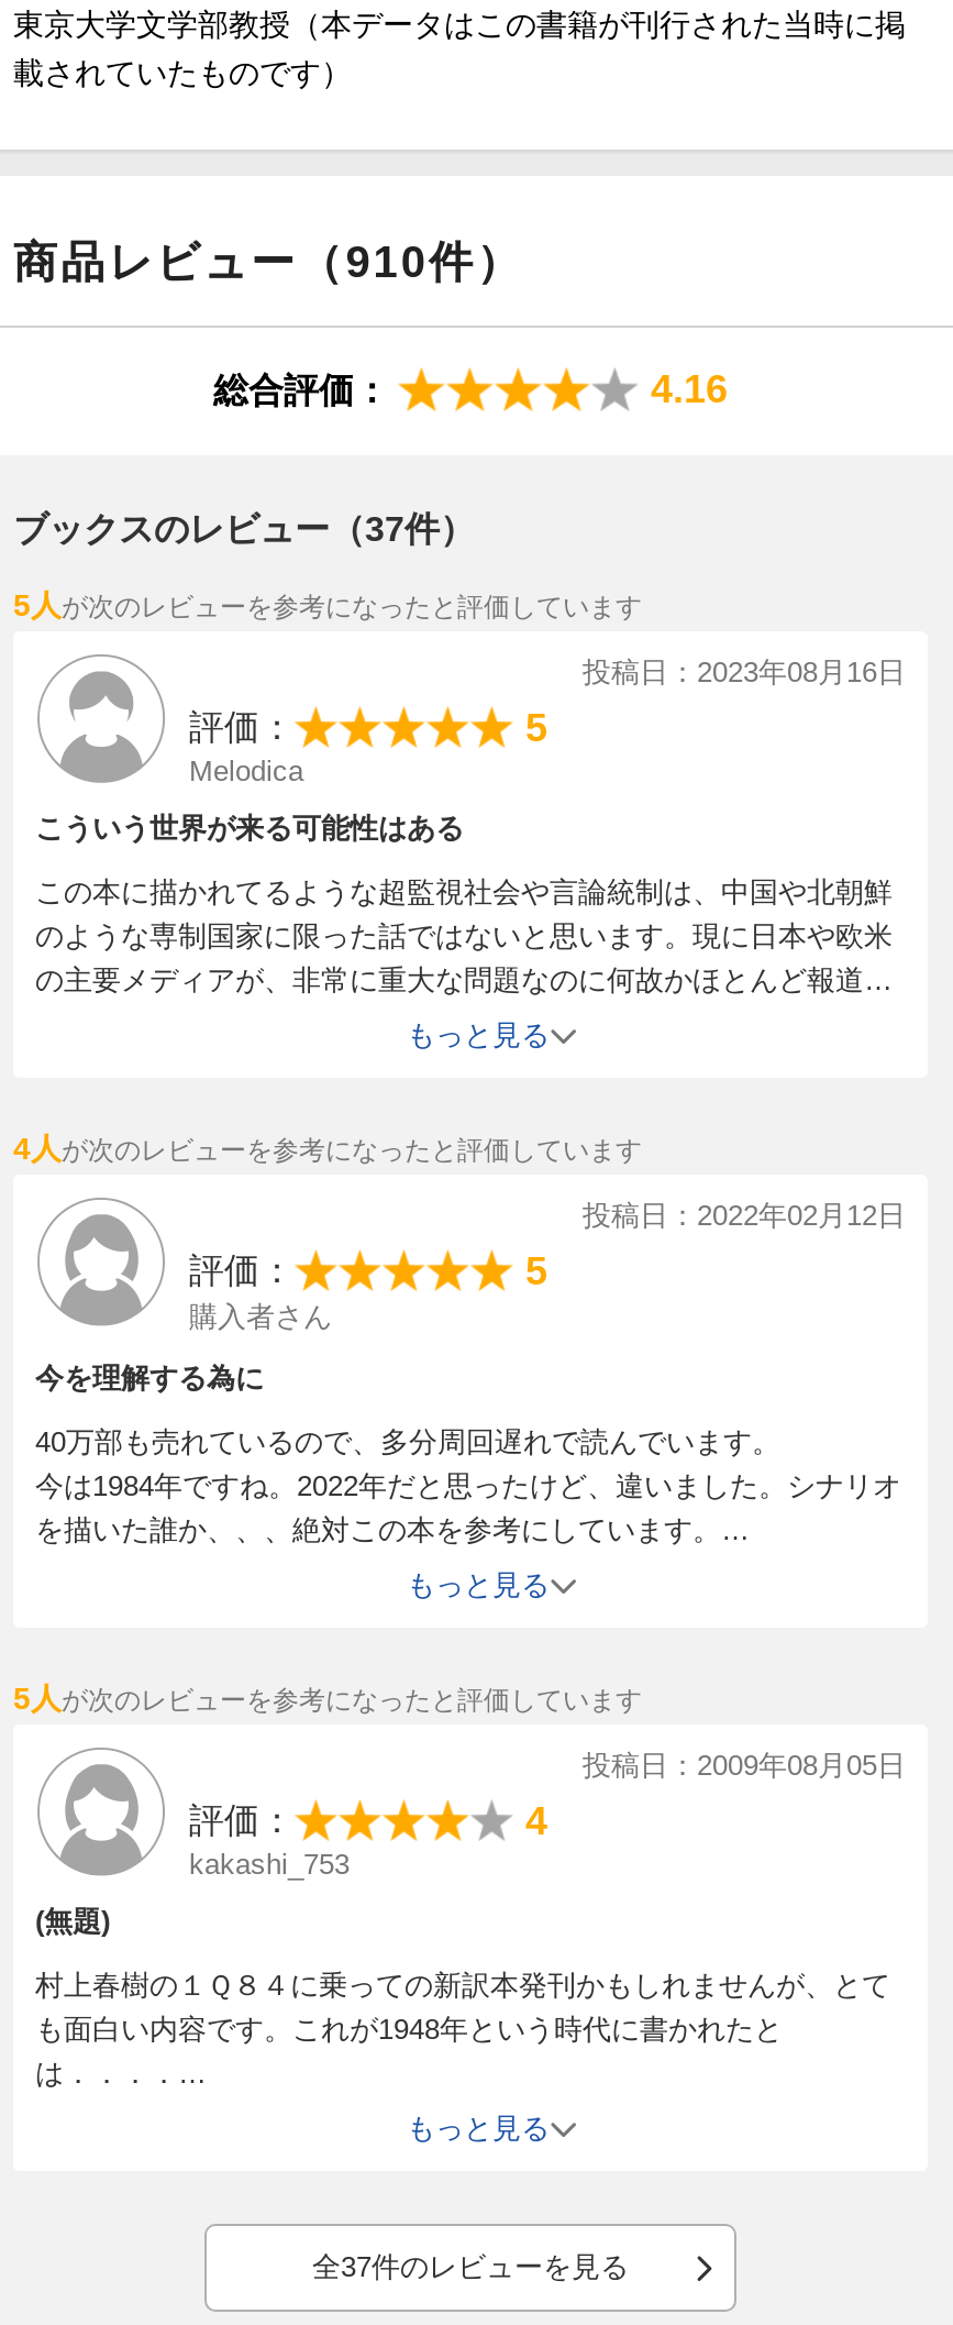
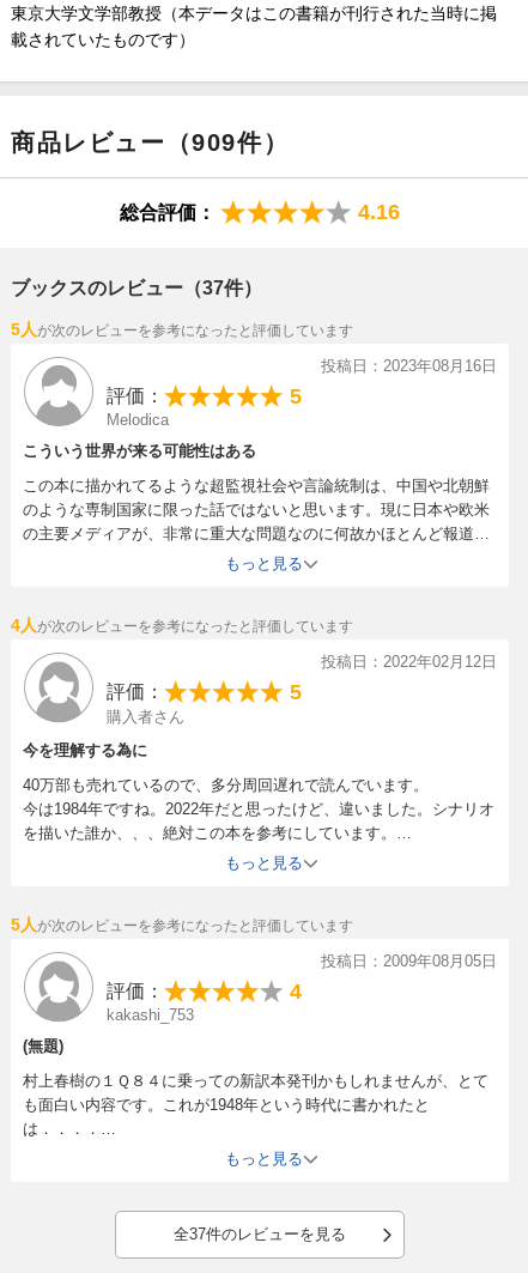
- 商品レビュー（910件）
+ 商品レビュー（909件）
